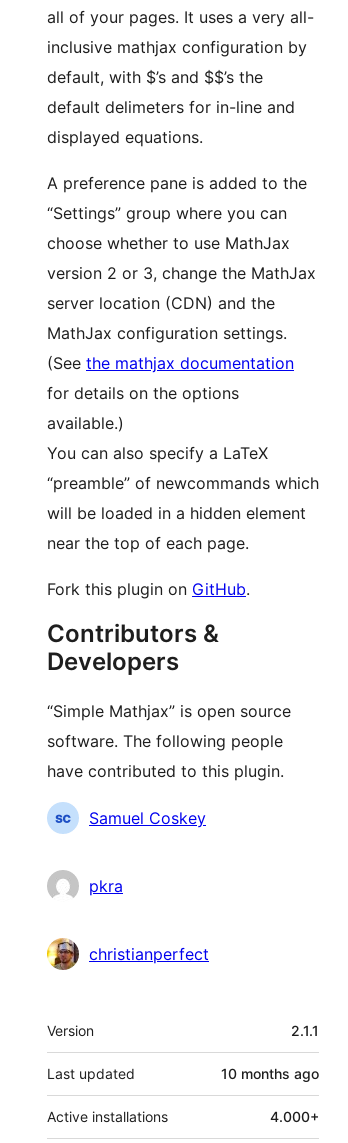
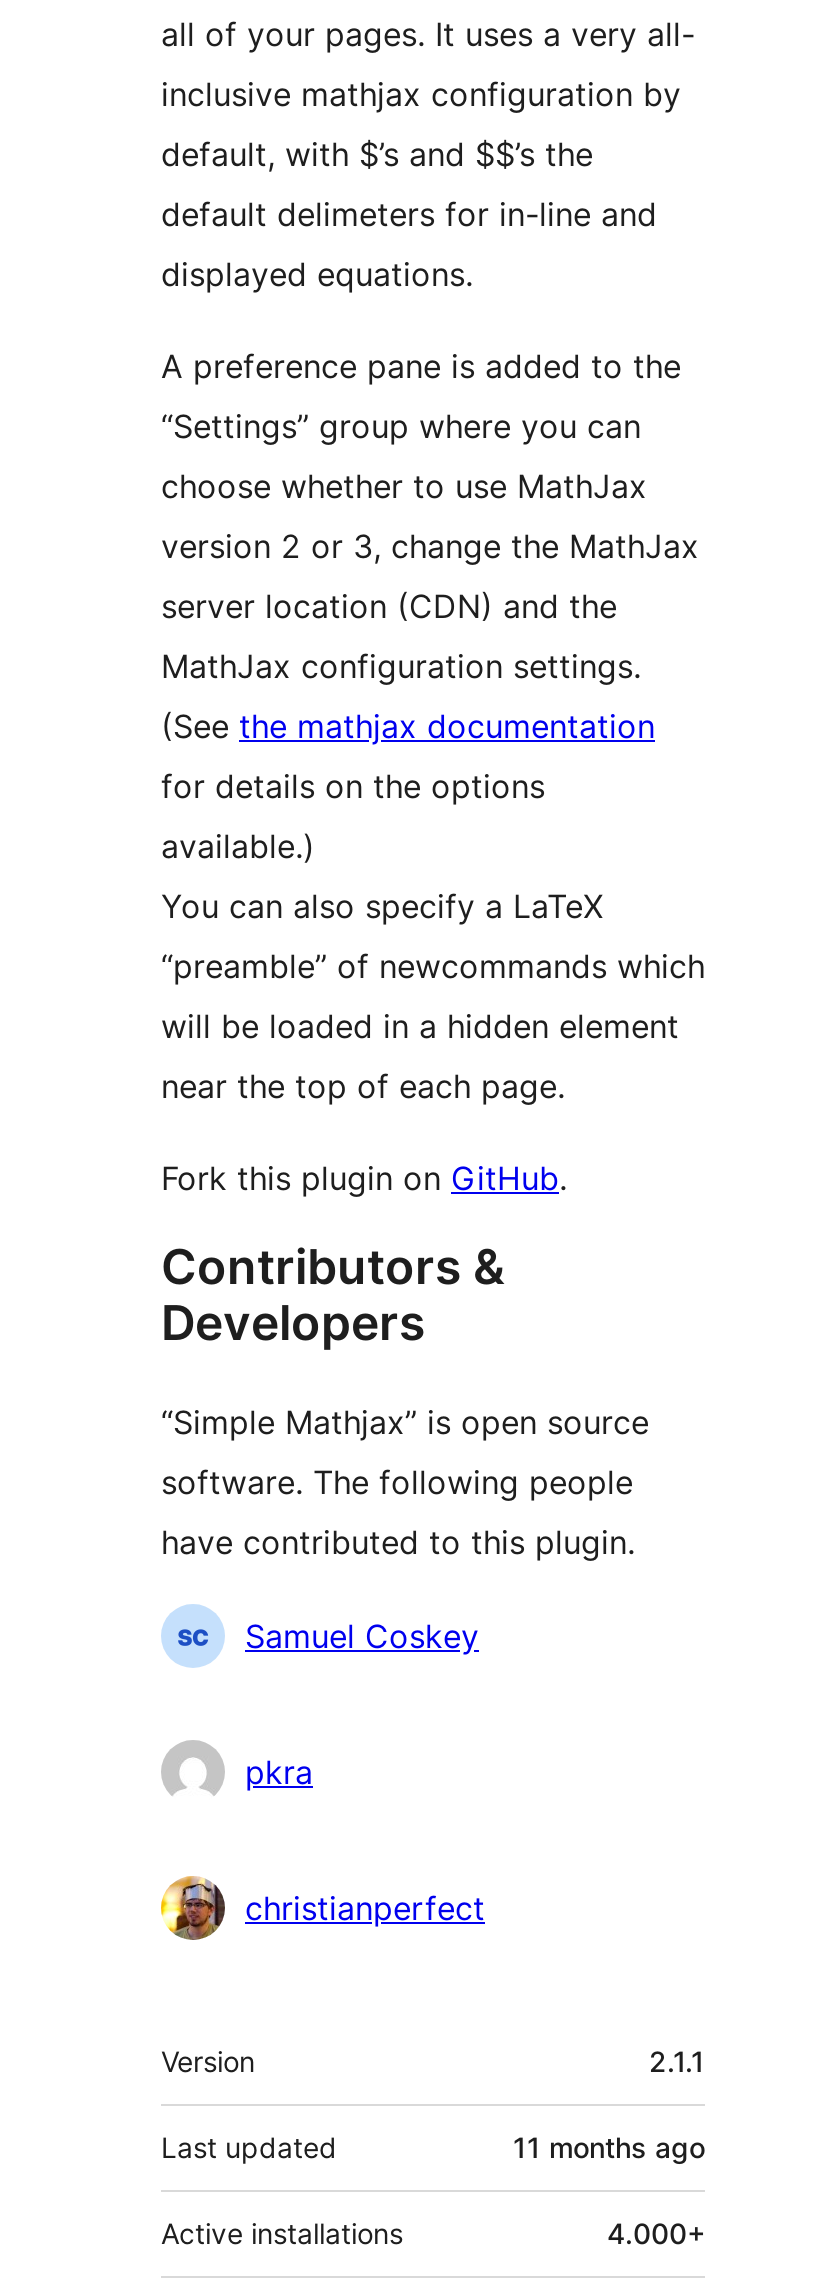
- 10 months ago
+ 11 months ago
